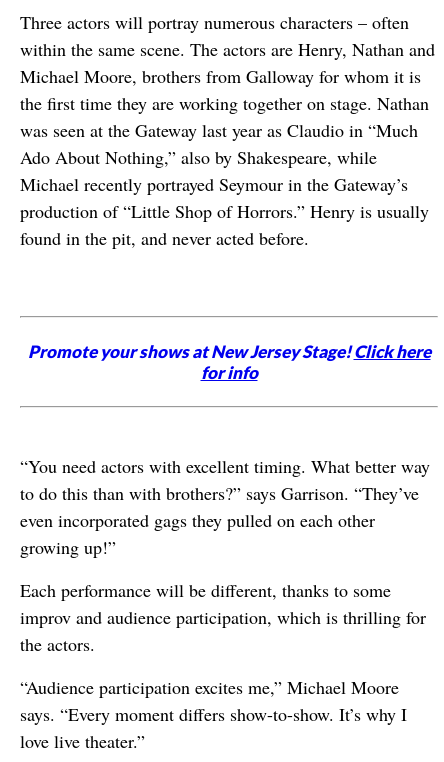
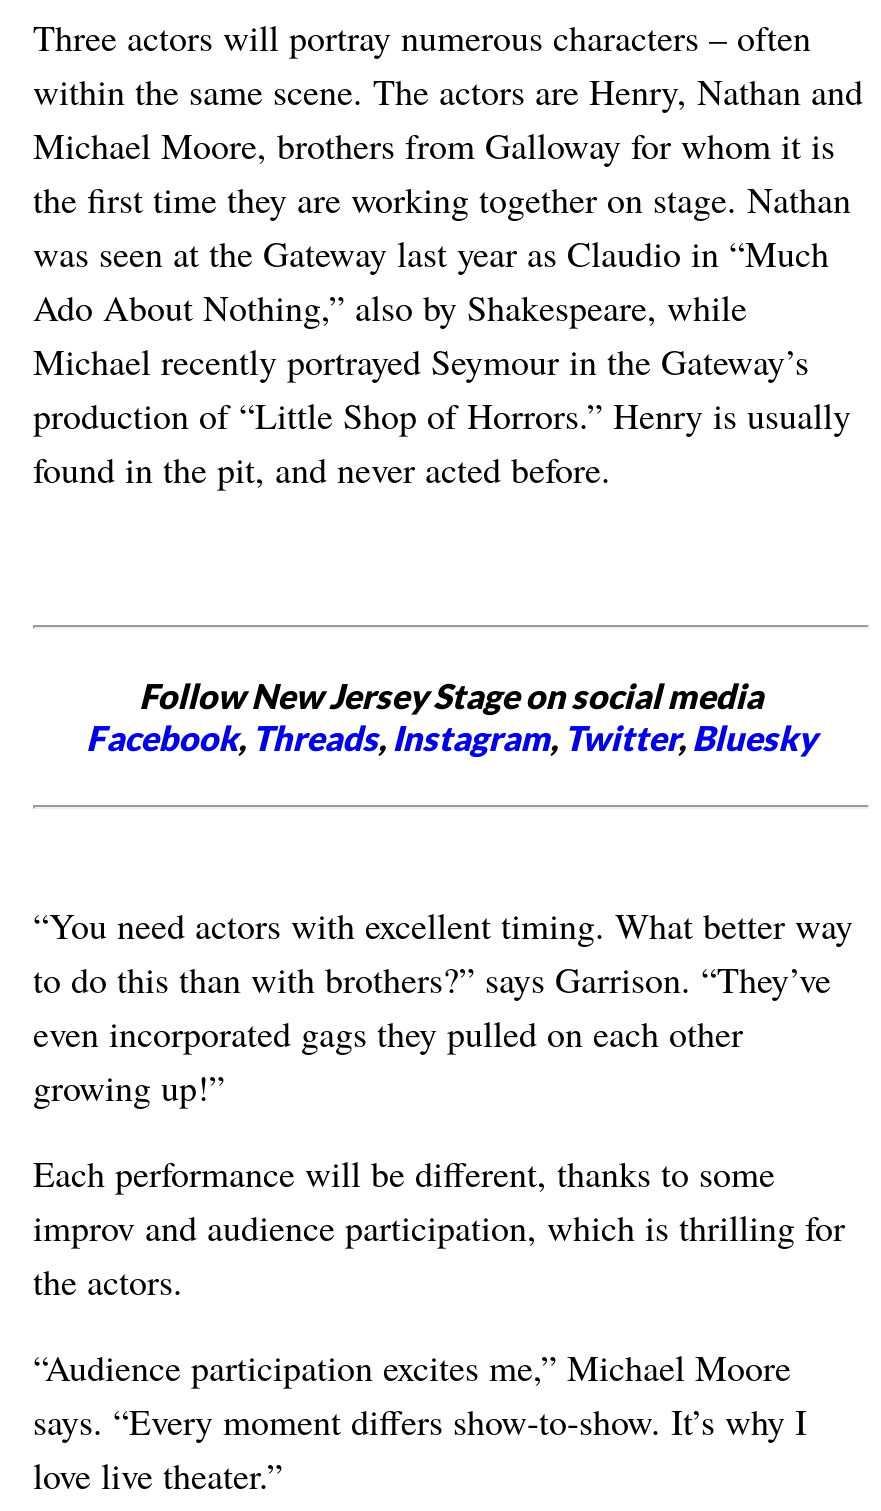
- Promote your shows at New Jersey Stage!Click here
- for info
+ Follow New Jersey Stage on social media
+ Facebook, Threads, Instagram, Twitter, Bluesky
